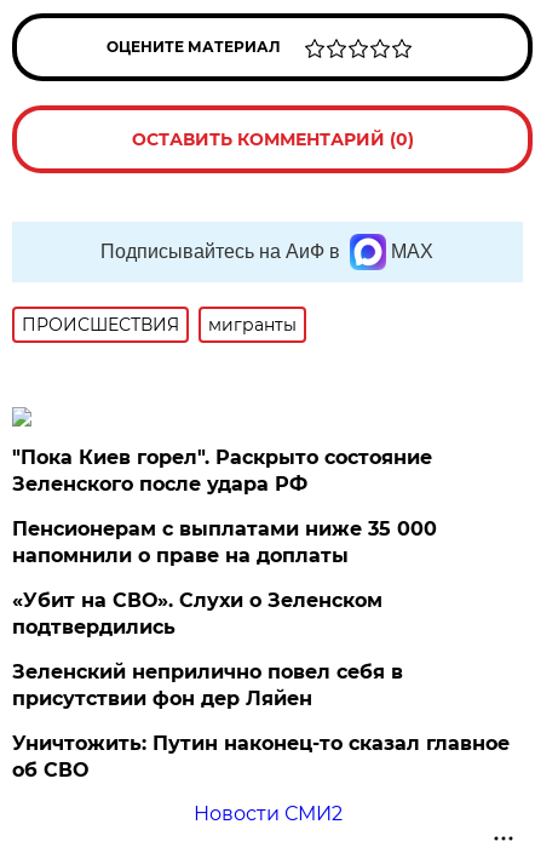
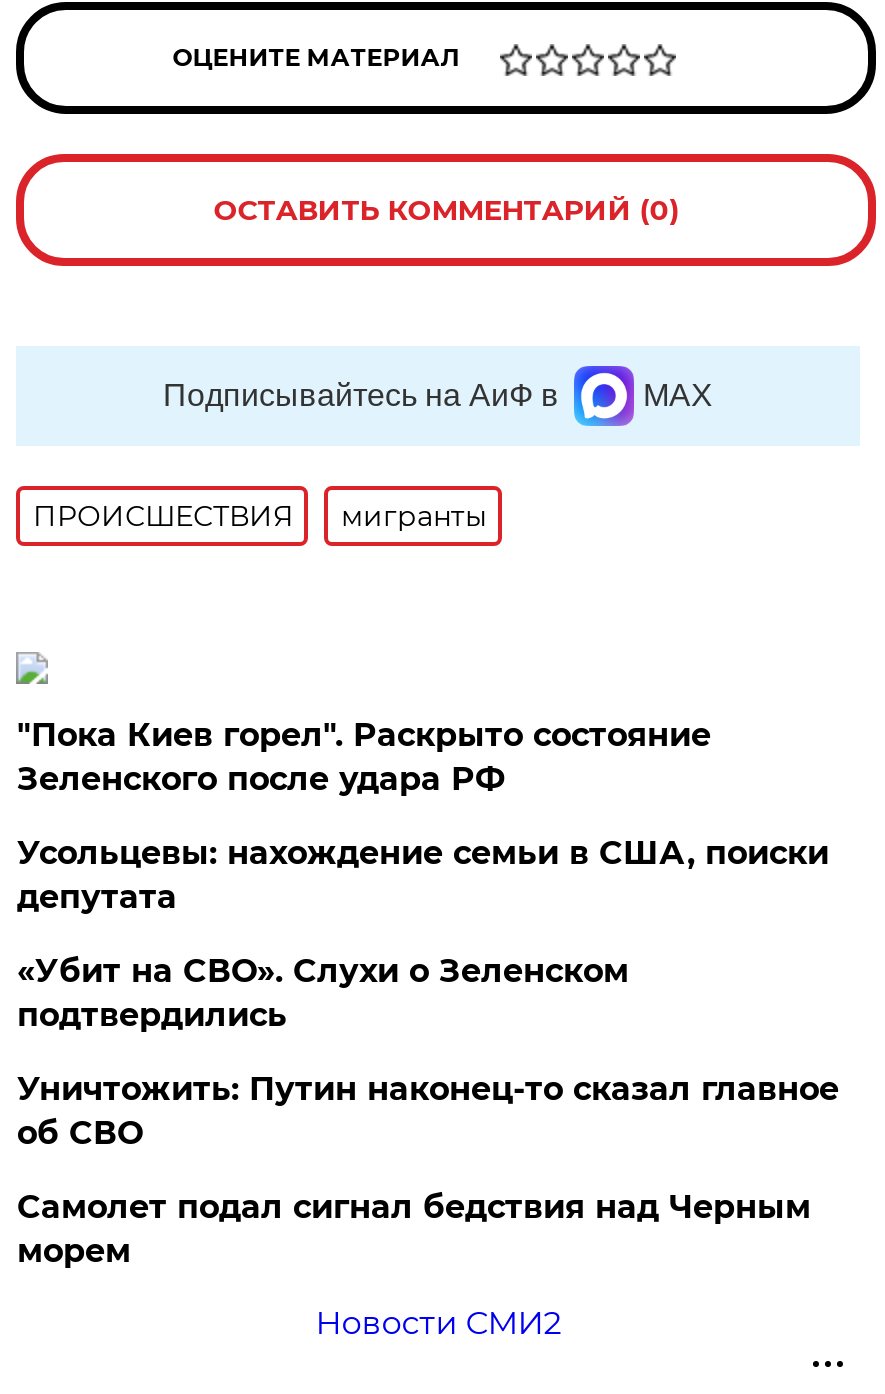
- Пенсионерам с выплатами ниже 35 000
- напомнили о праве на доплаты
+ Усольцевы: нахождение семьи в США, поиски
+ депутата

- Зеленский неприлично повел cебя в
- присутствии фон дер Ляйен

moved up: Уничтожить: Путин наконец-то сказал главное | об СВО

+ Самолет подал сигнал бедствия над Черным
+ морем
